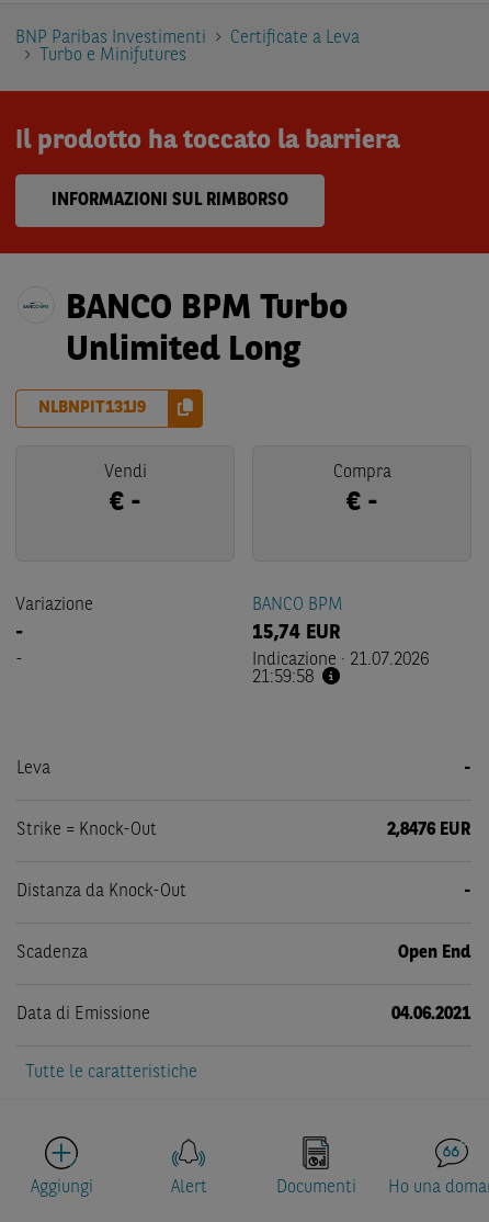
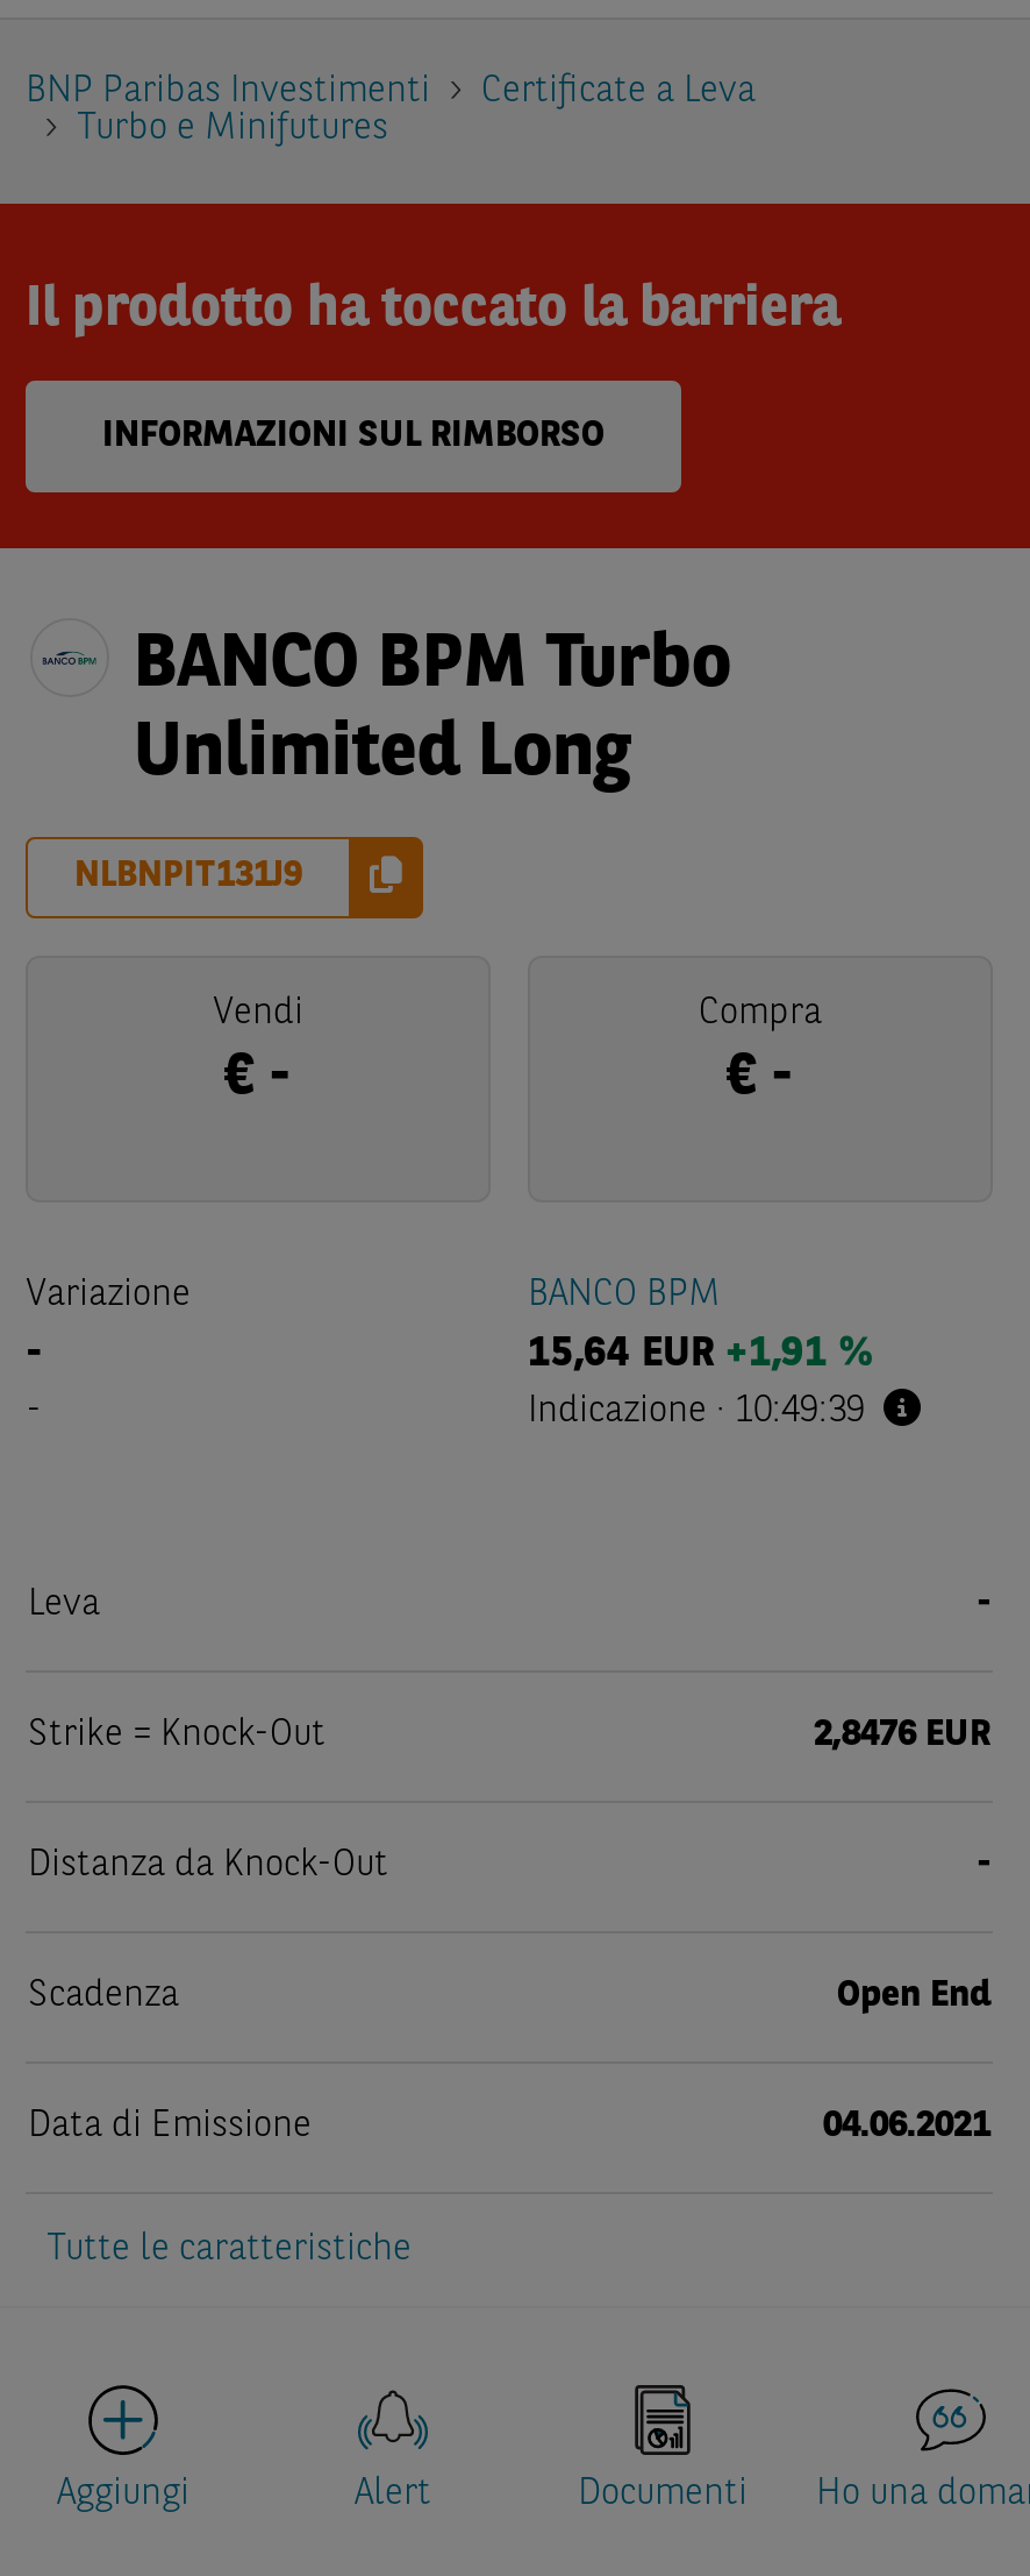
- 15,74 EUR
- Indicazione · 21.07.2026
- 21:59:58
+ 15,64 EUR +1,91 %
+ Indicazione · 10:49:39
